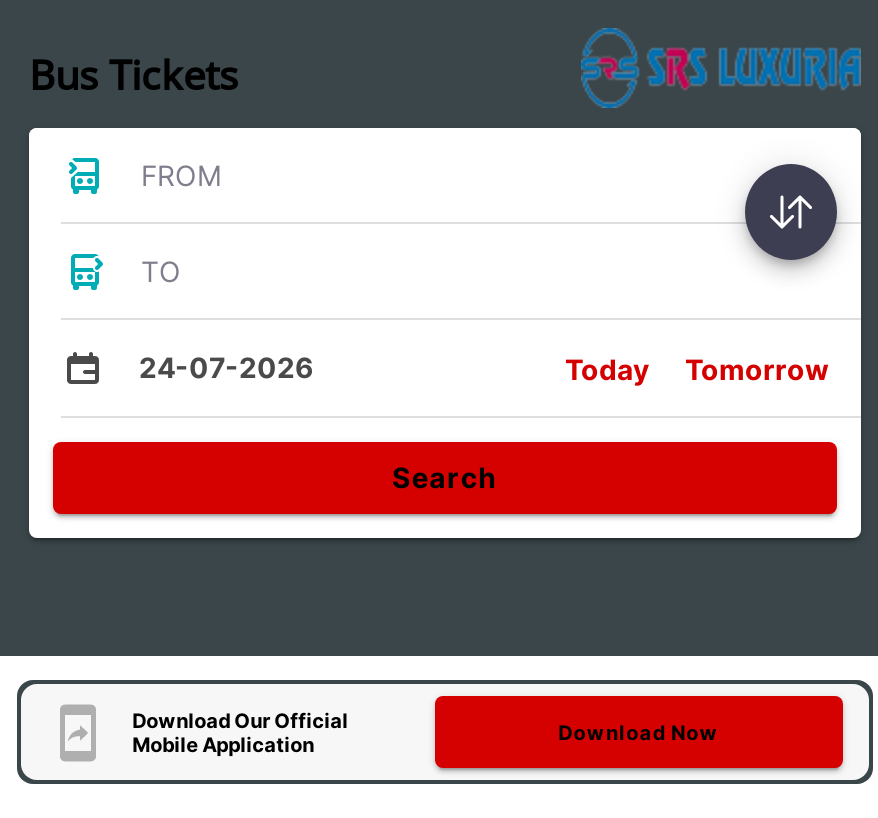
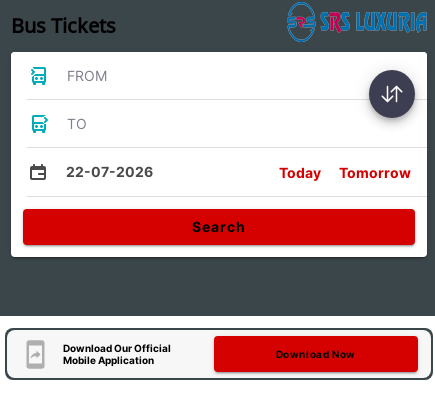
- 24-07-2026
+ 22-07-2026
